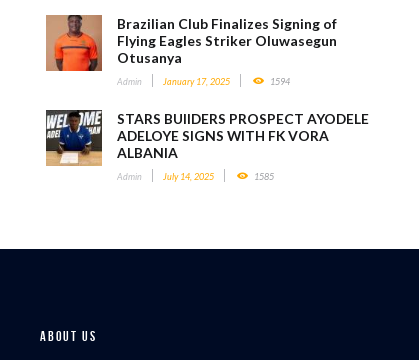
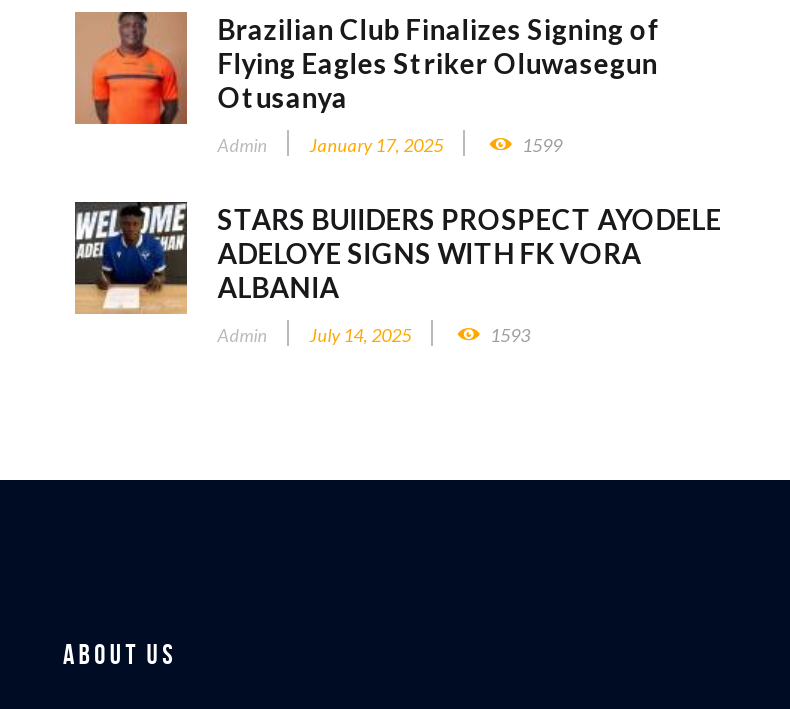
- 1594
+ 1599

- 1585
+ 1593
